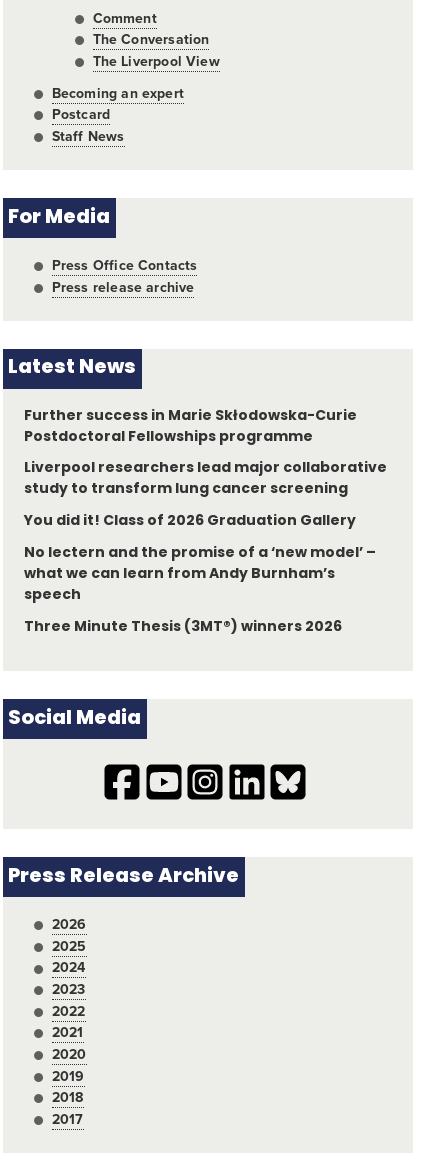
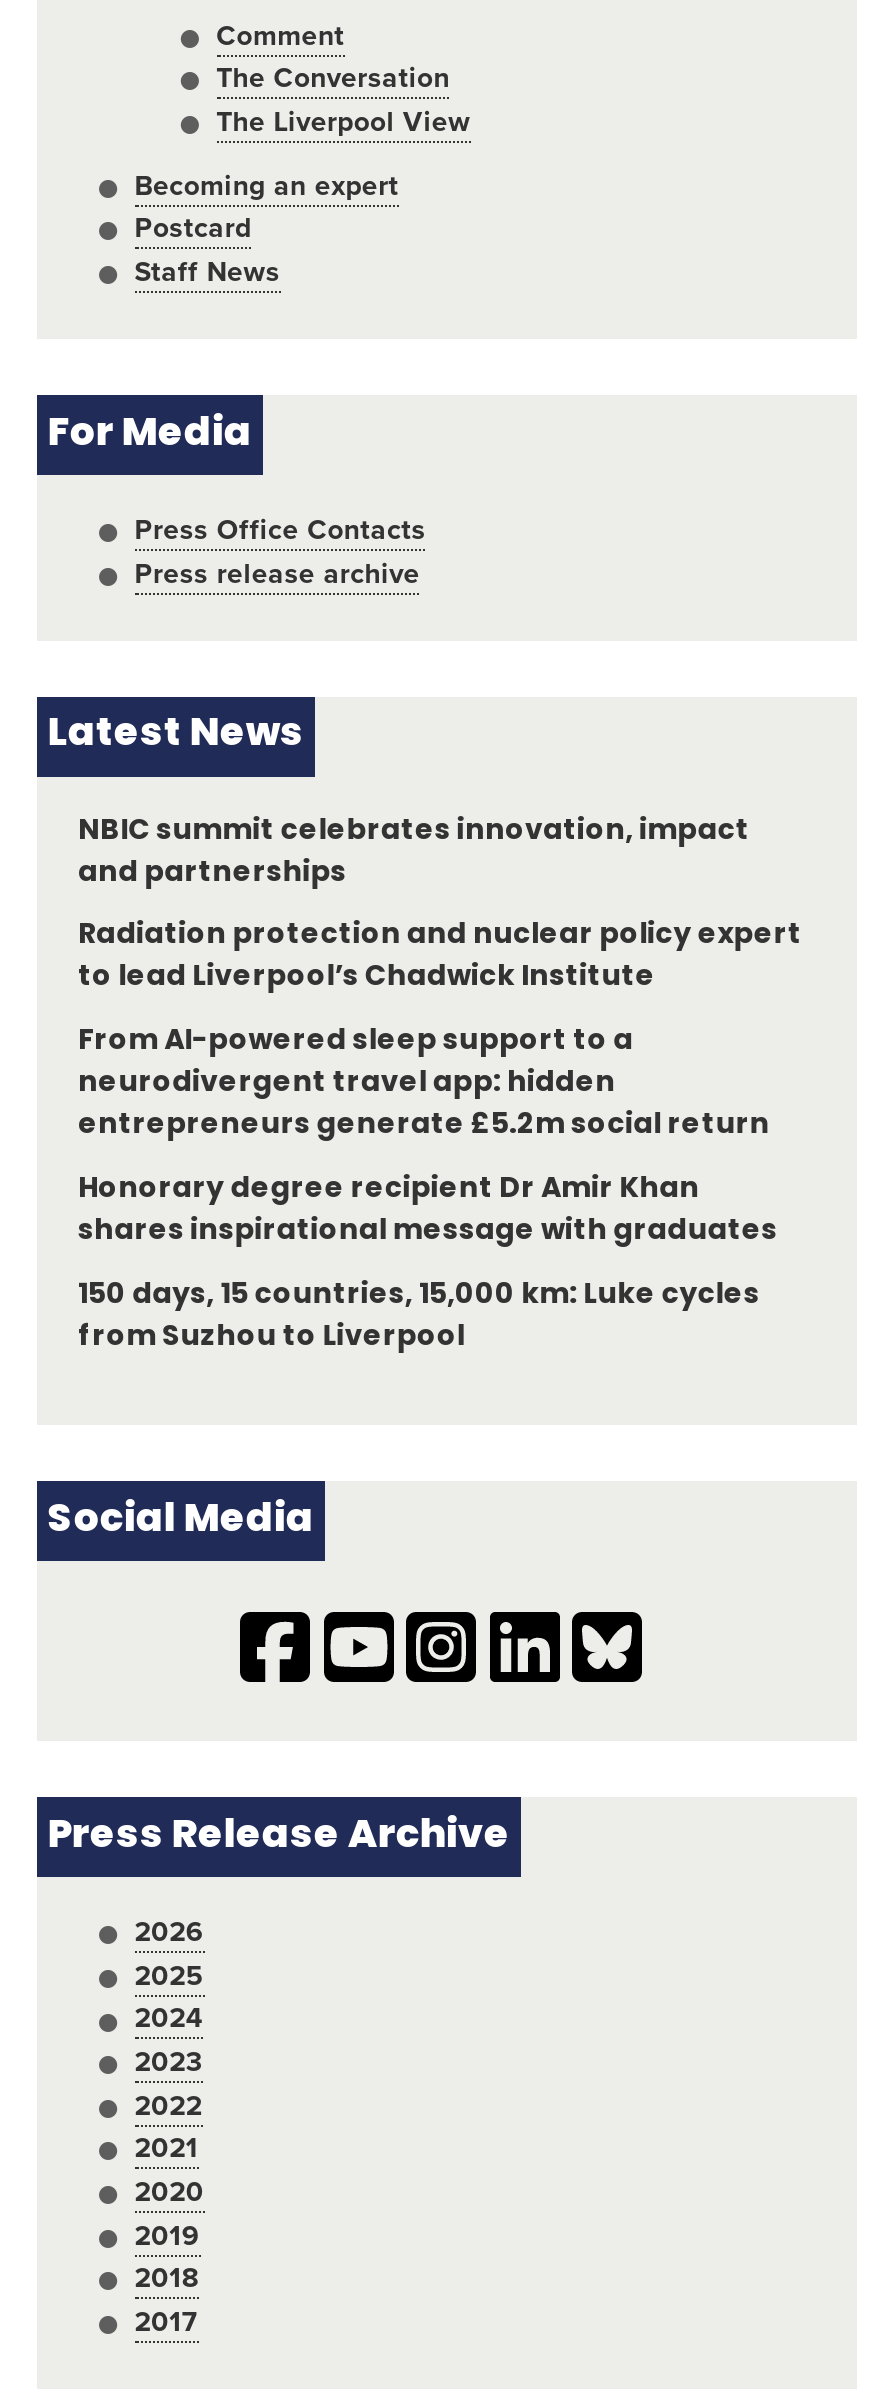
- Further success in Marie Skłodowska-Curie
- Postdoctoral Fellowships programme
+ NBIC summit celebrates innovation, impact
+ and partnerships

- Liverpool researchers lead major collaborative
- study to transform lung cancer screening
+ Radiation protection and nuclear policy expert
+ to lead Liverpool’s Chadwick Institute

- You did it! Class of 2026 Graduation Gallery
+ From AI-powered sleep support to a
+ neurodivergent travel app: hidden
+ entrepreneurs generate £5.2m social return

- No lectern and the promise of a ‘new model’ –
- what we can learn from Andy Burnham’s
- speech
+ Honorary degree recipient Dr Amir Khan
+ shares inspirational message with graduates

- Three Minute Thesis (3MT®) winners 2026
+ 150 days, 15 countries, 15,000 km: Luke cycles
+ from Suzhou to Liverpool
